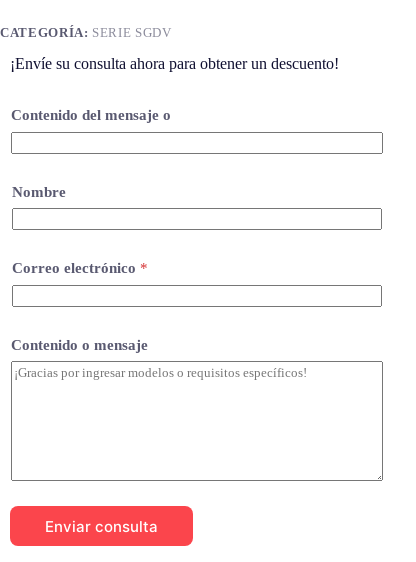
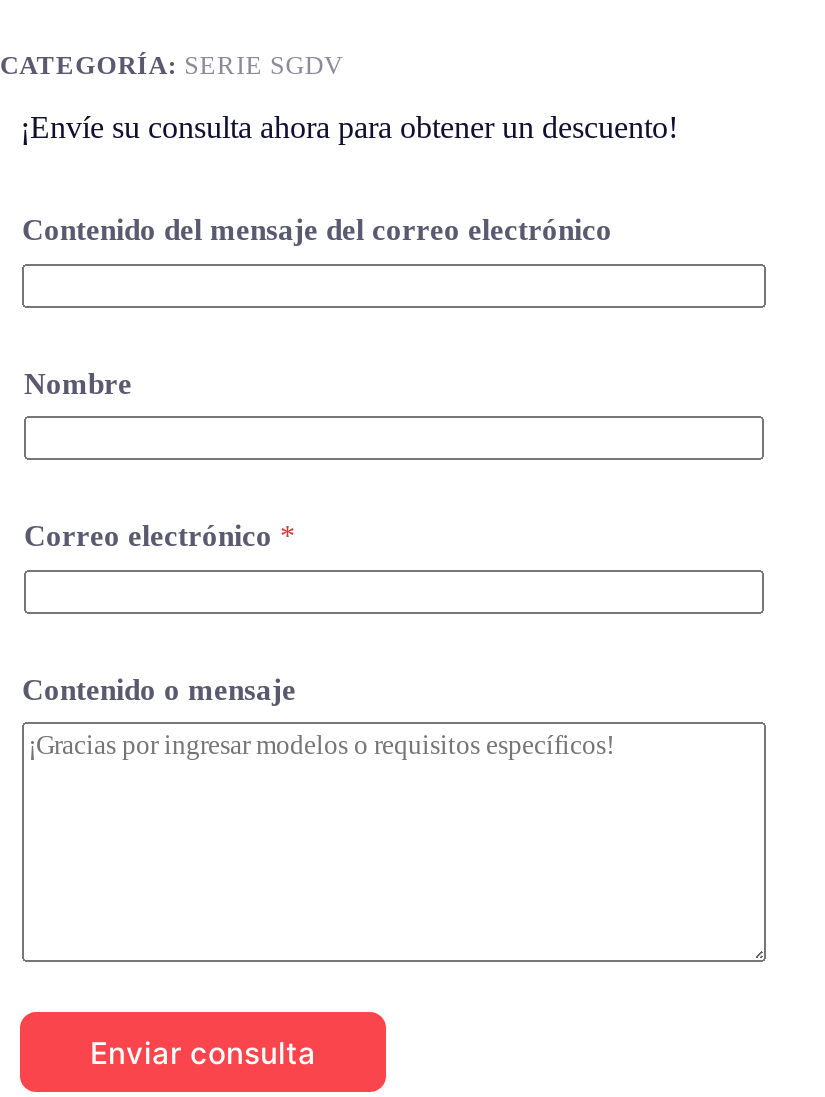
- Contenido del mensaje o
+ Contenido del mensaje del correo electrónico
